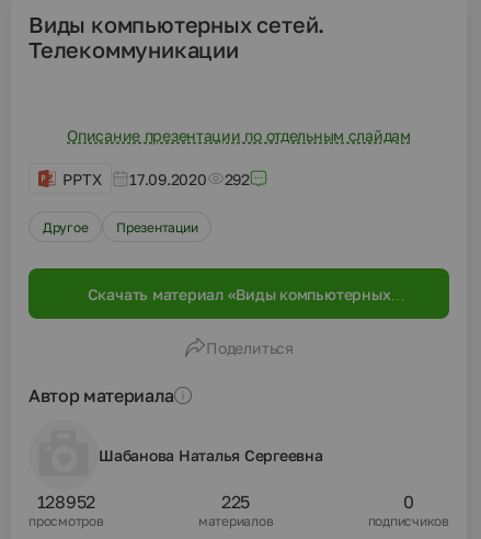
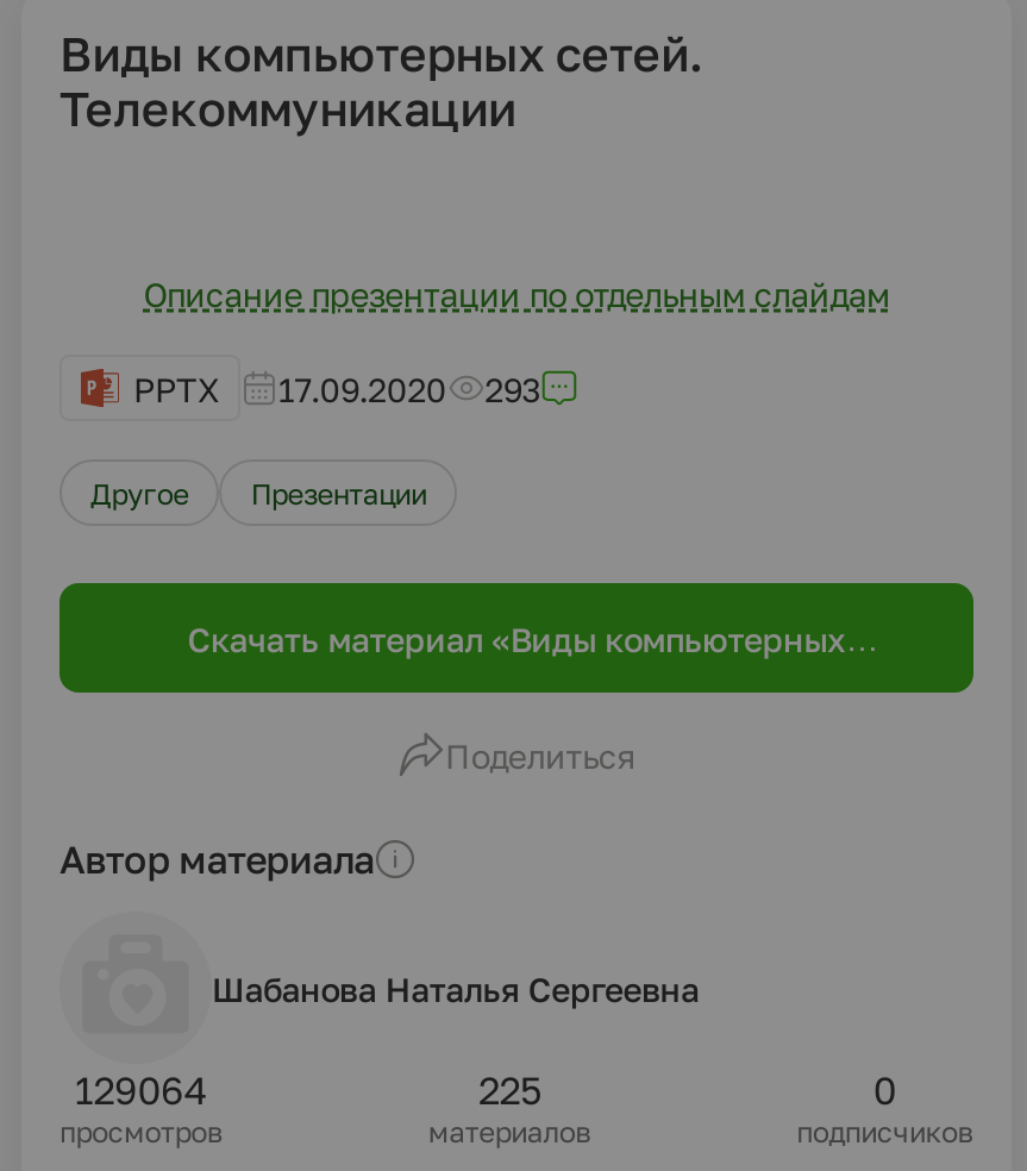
- PPTX 17.09.2020 292
+ PPTX 17.09.2020 293

- 128952
+ 129064
